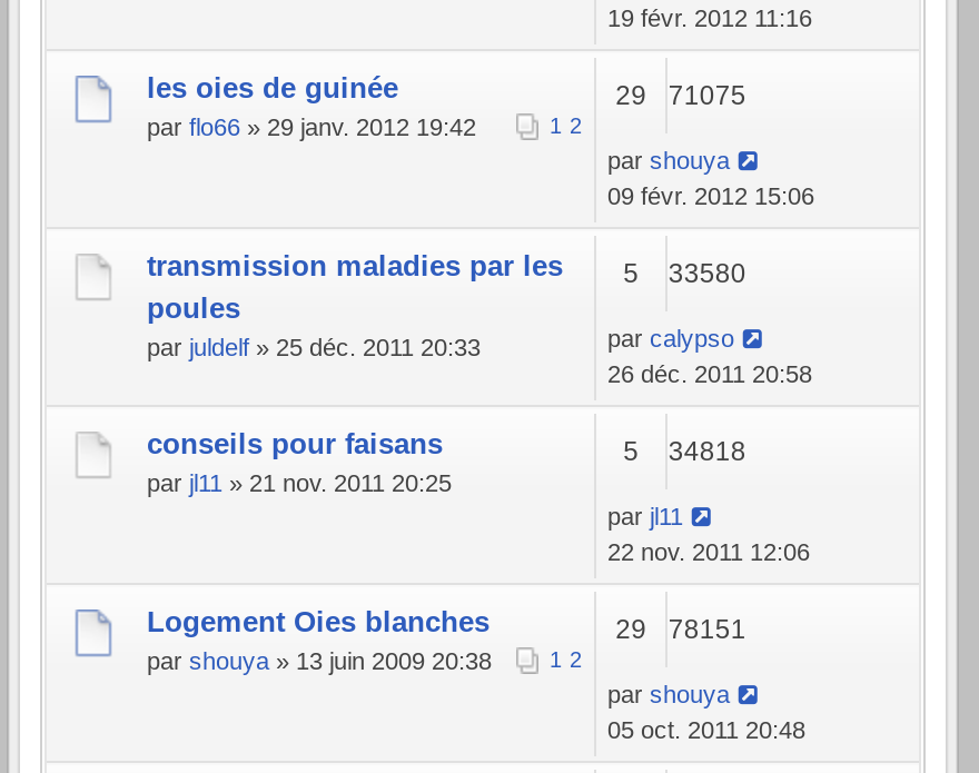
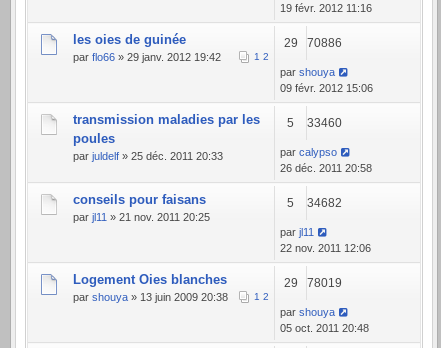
- 29 71075
+ 29 70886

- transmission maladies par les 5 33580
+ transmission maladies par les 5 33460

- 5 34818
+ 5 34682

- 29 78151
+ 29 78019
